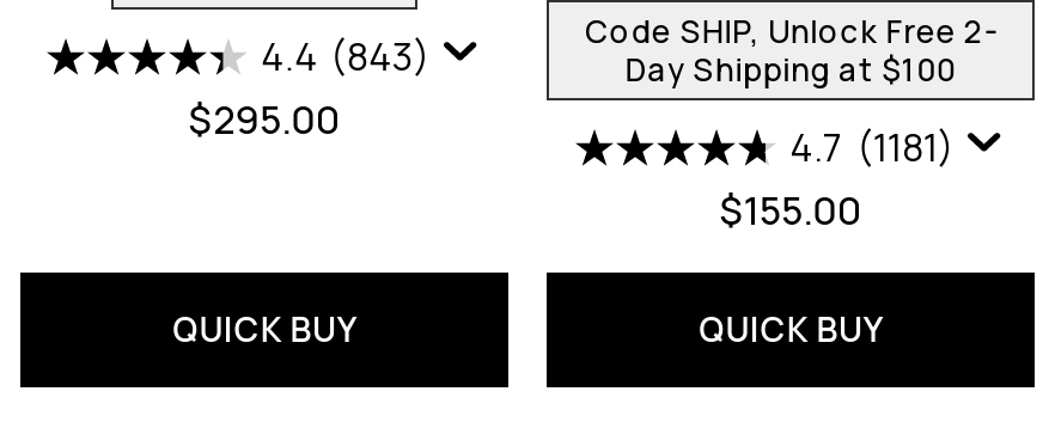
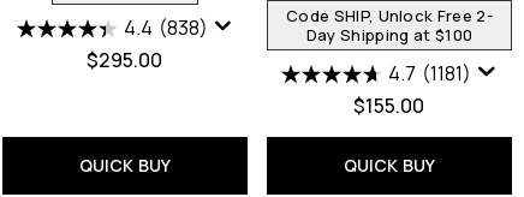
- 4.4 (843)
+ 4.4 (838)
